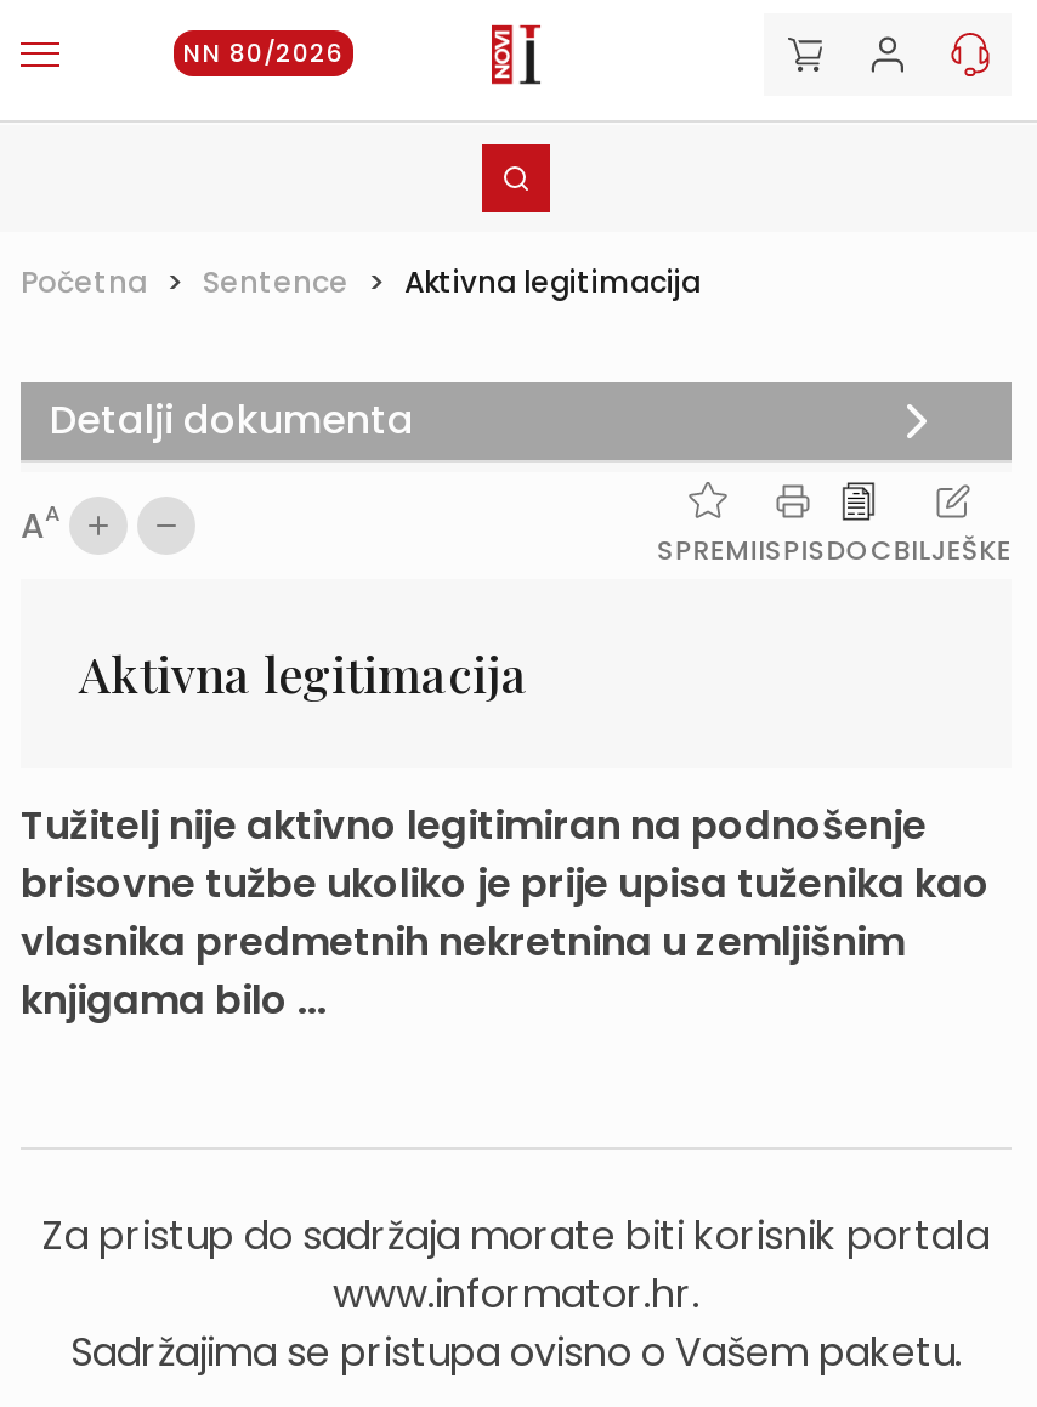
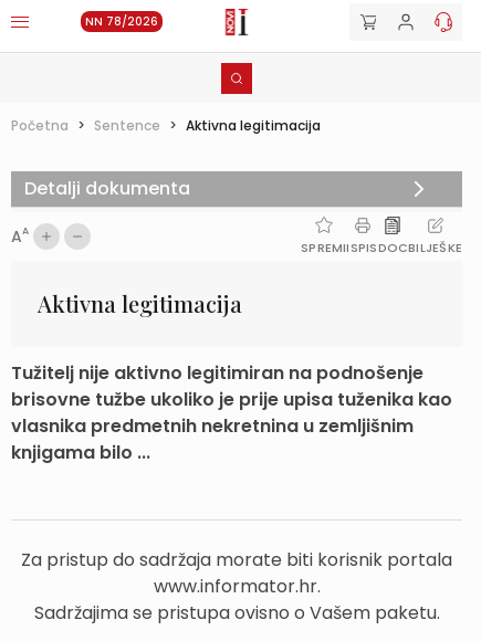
- NN 80/2026
+ NN 78/2026
